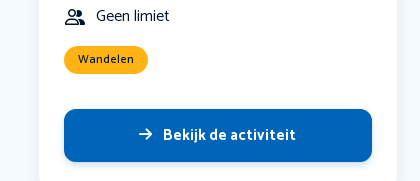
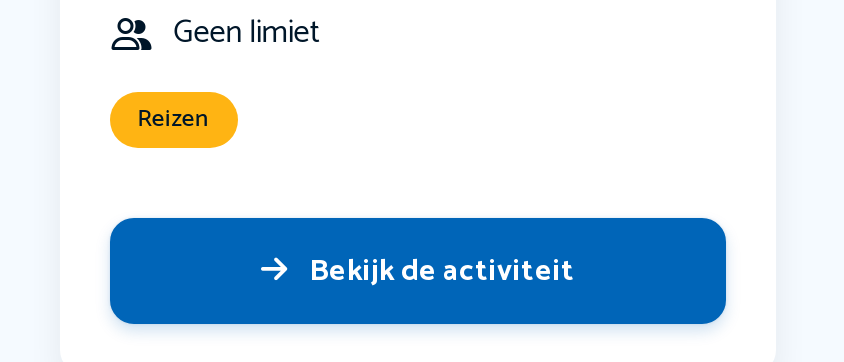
- Wandelen
+ Reizen
